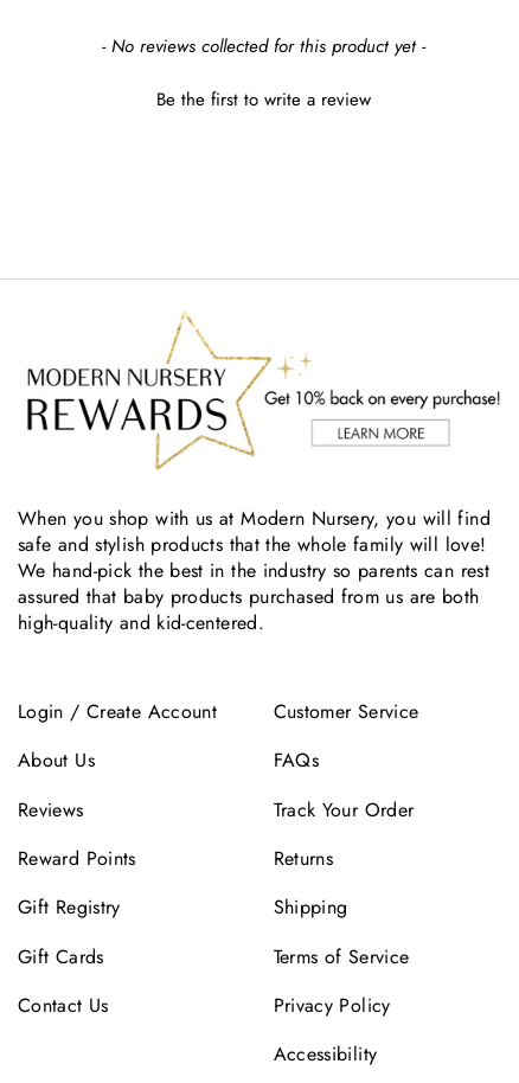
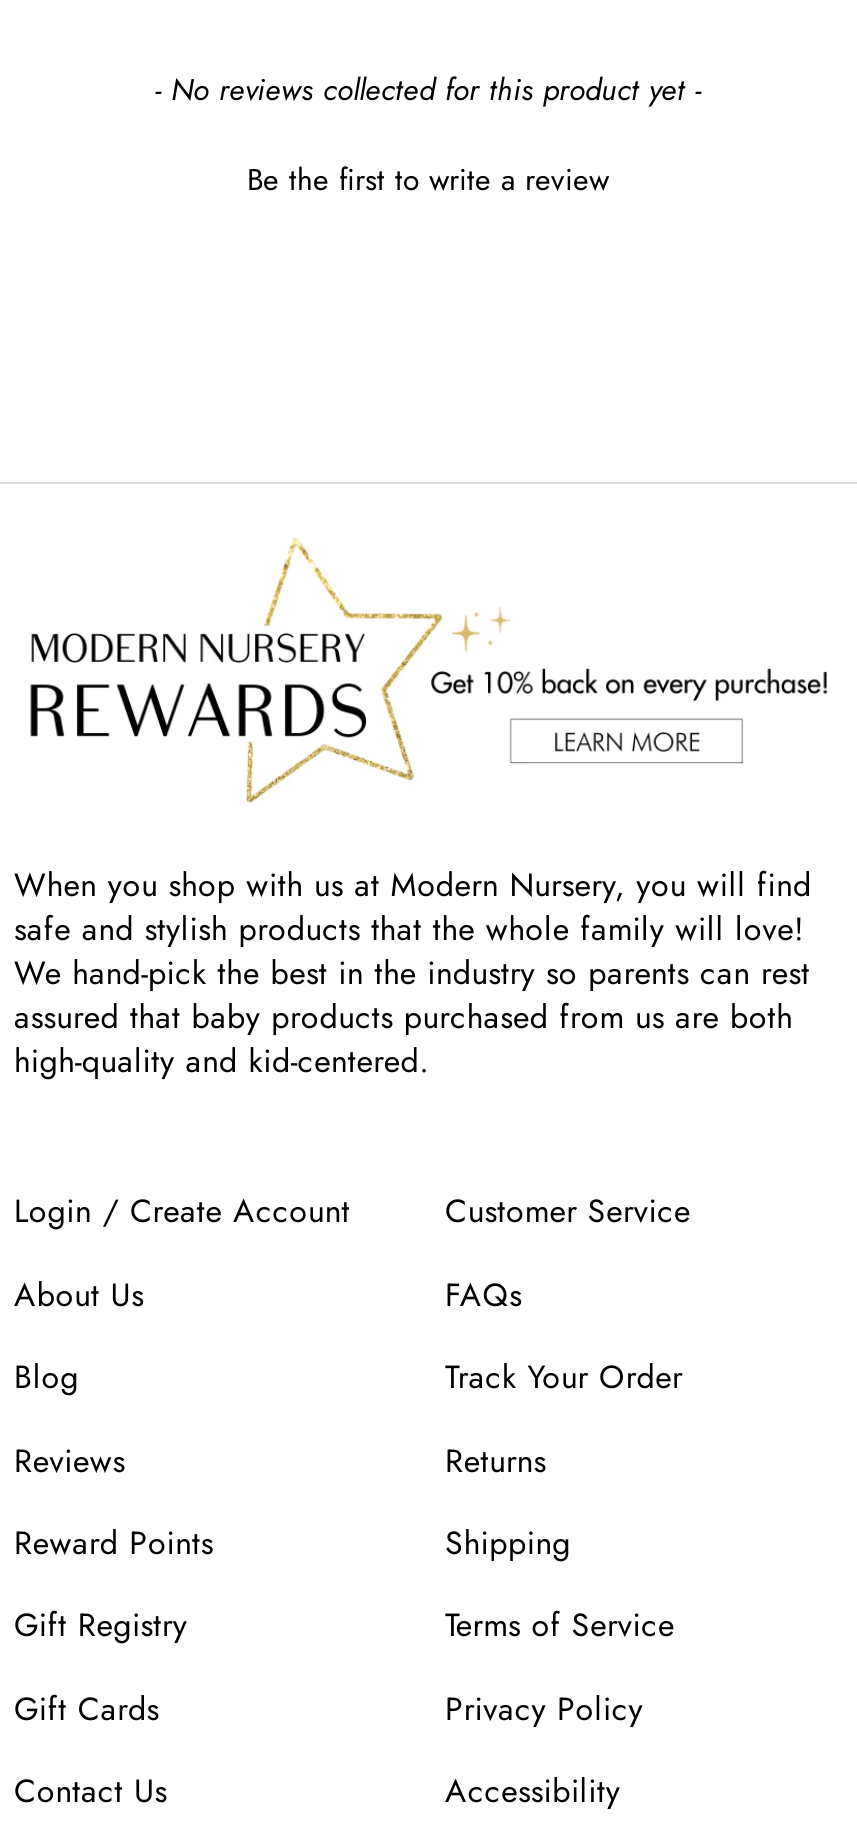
moved down: Reviews | Reward Points | Gift Registry | Gift Cards | Contact Us

+ Blog
